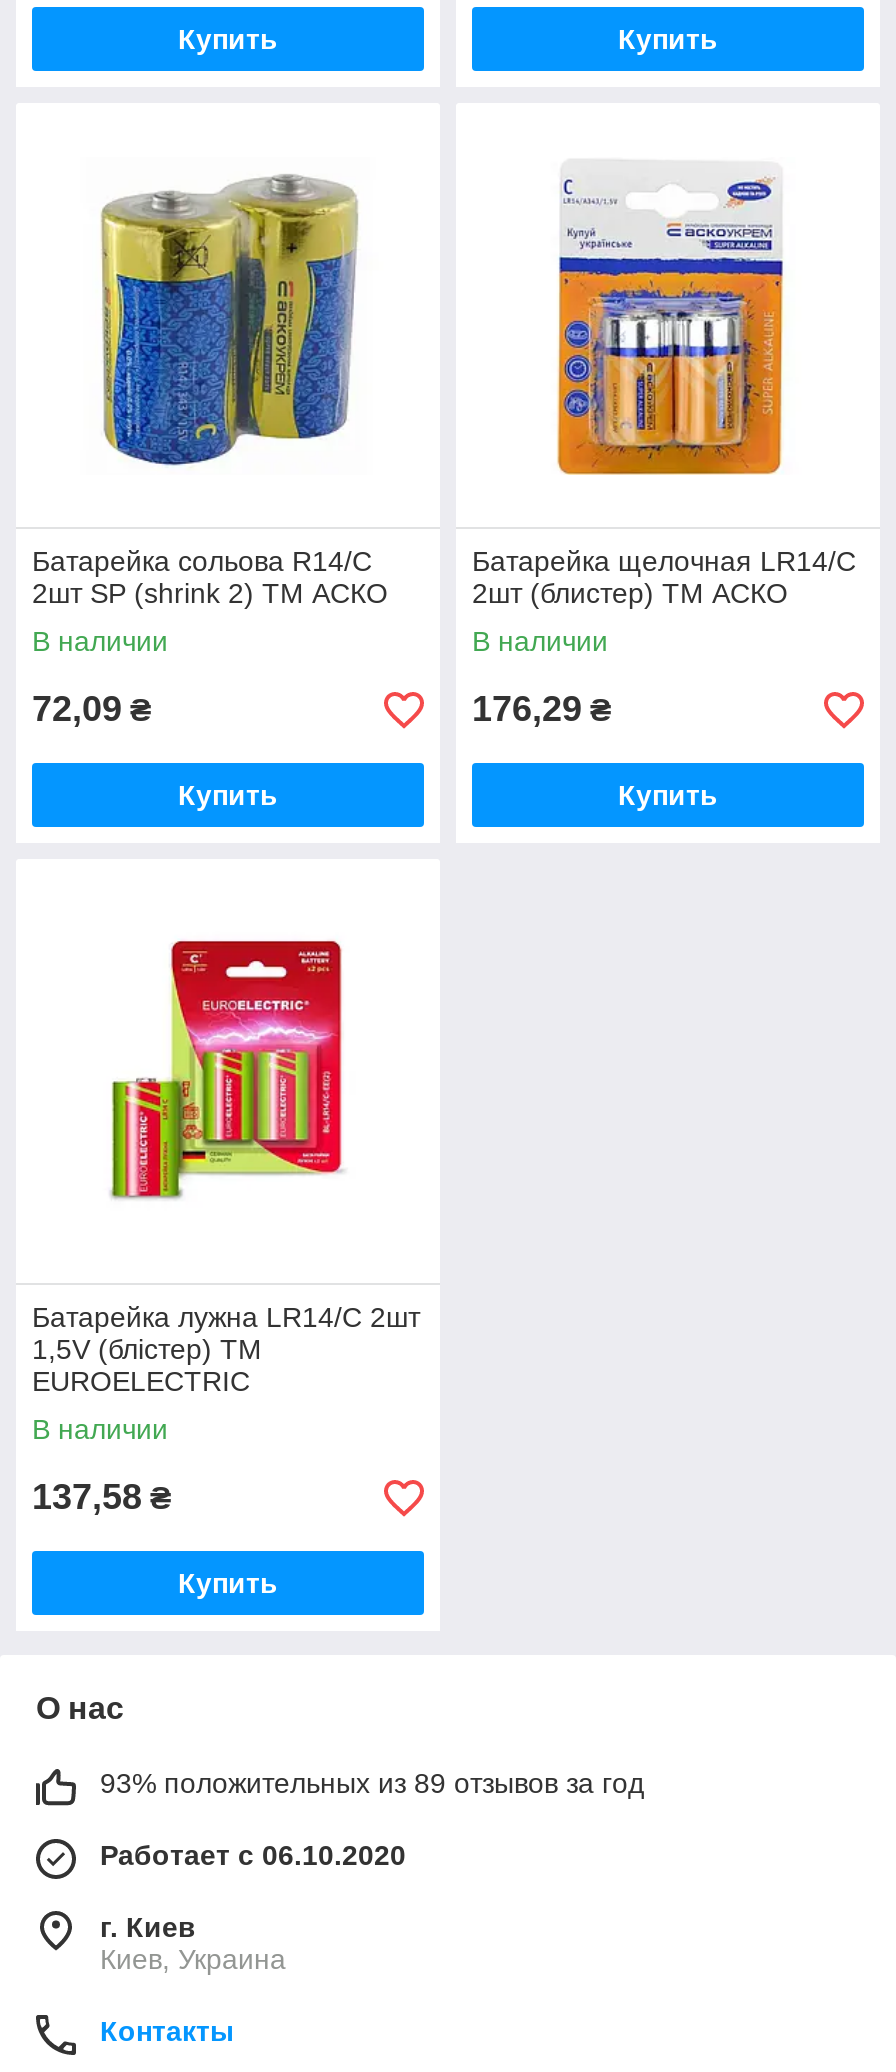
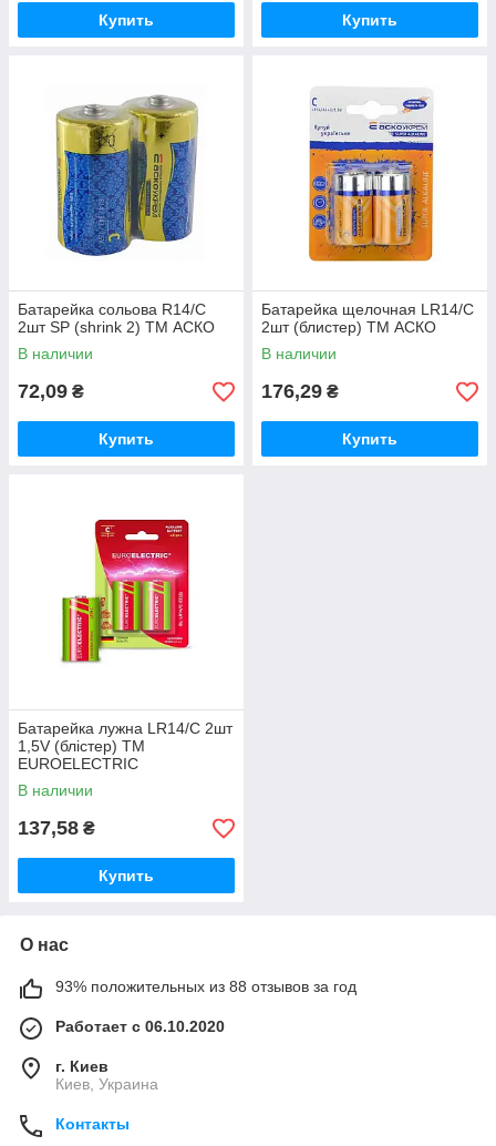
- 93% положительных из 89 отзывов за год
+ 93% положительных из 88 отзывов за год
